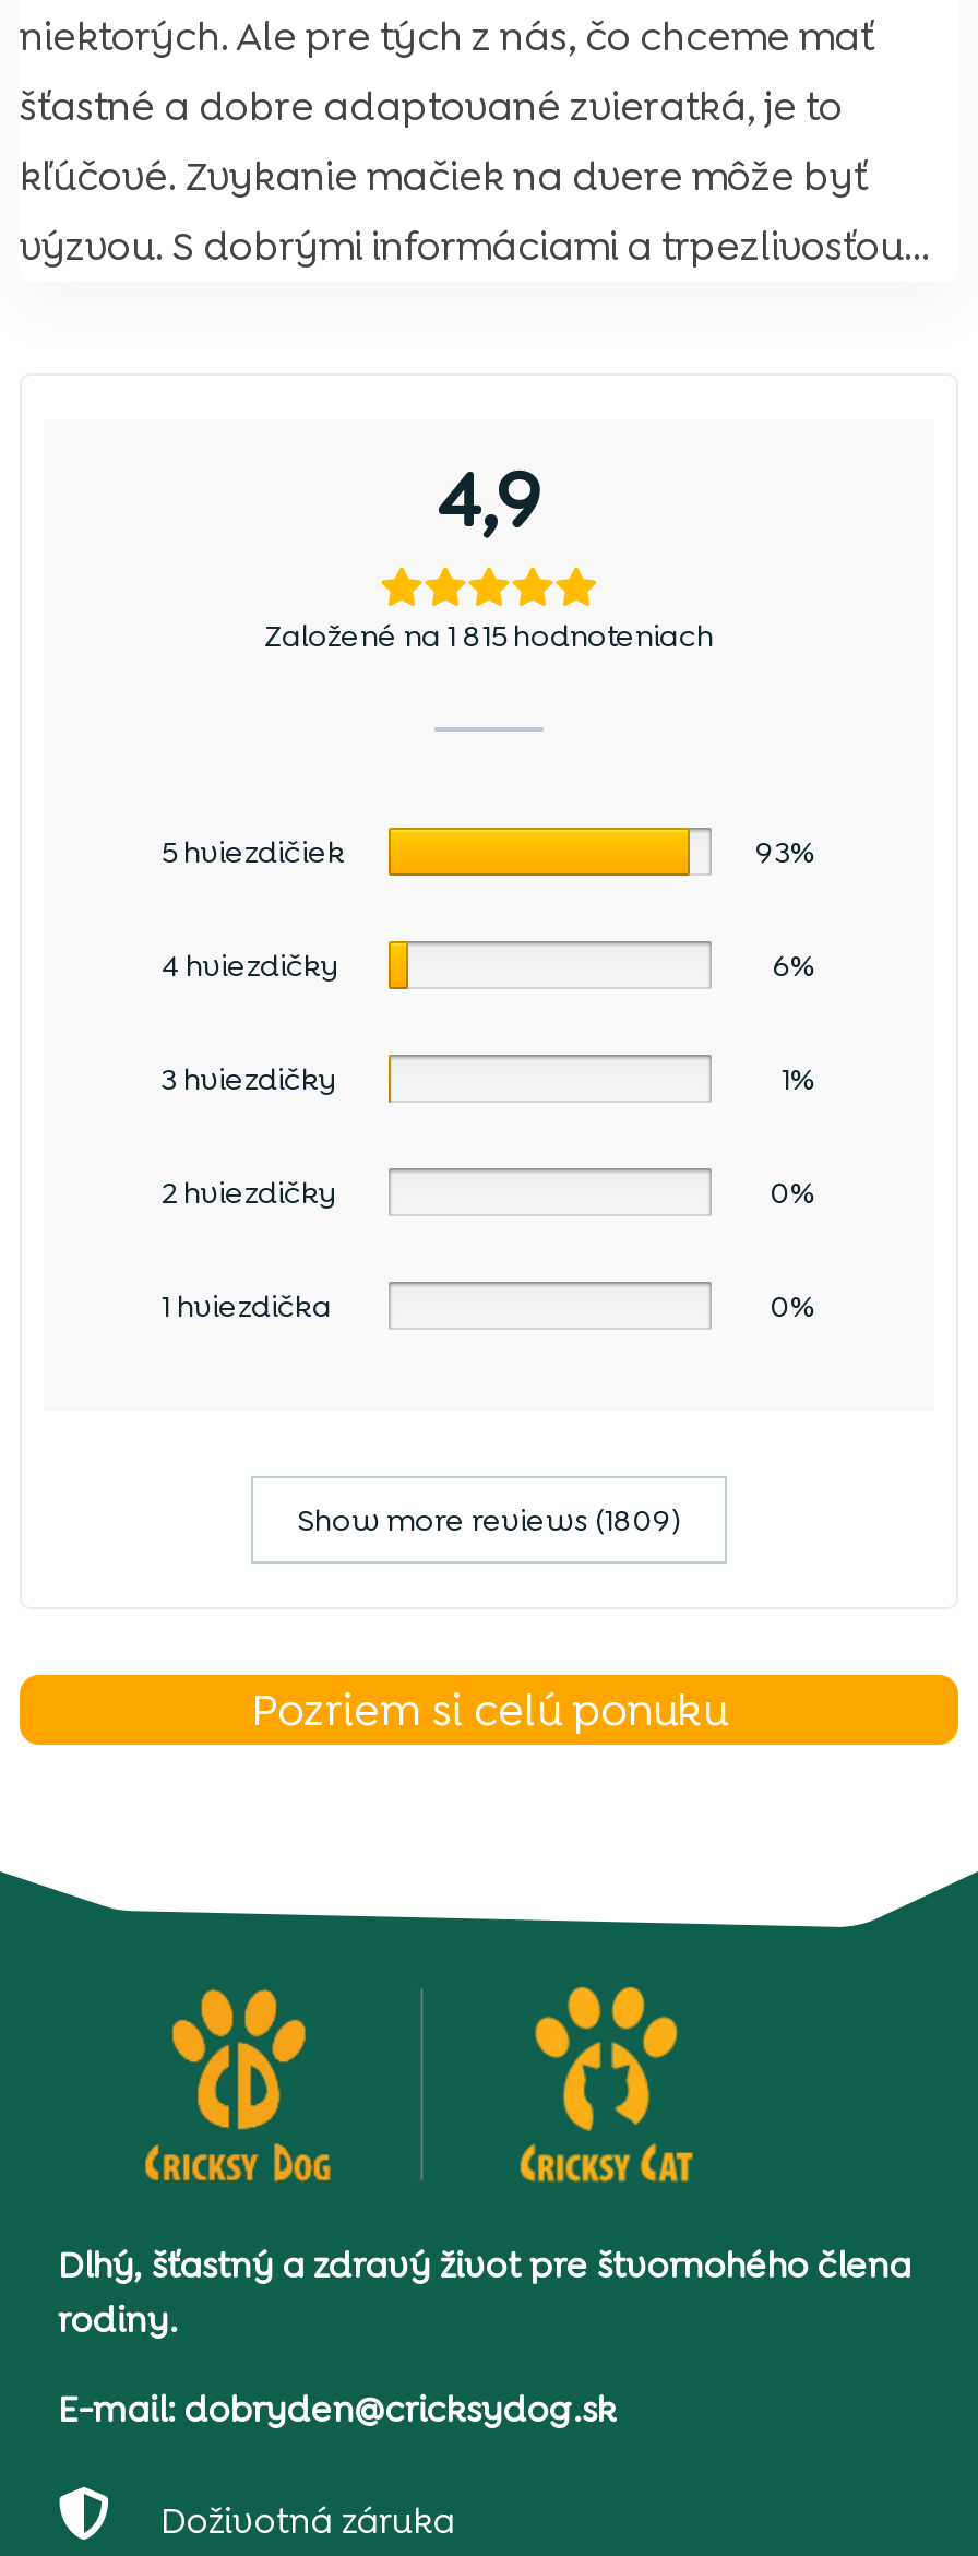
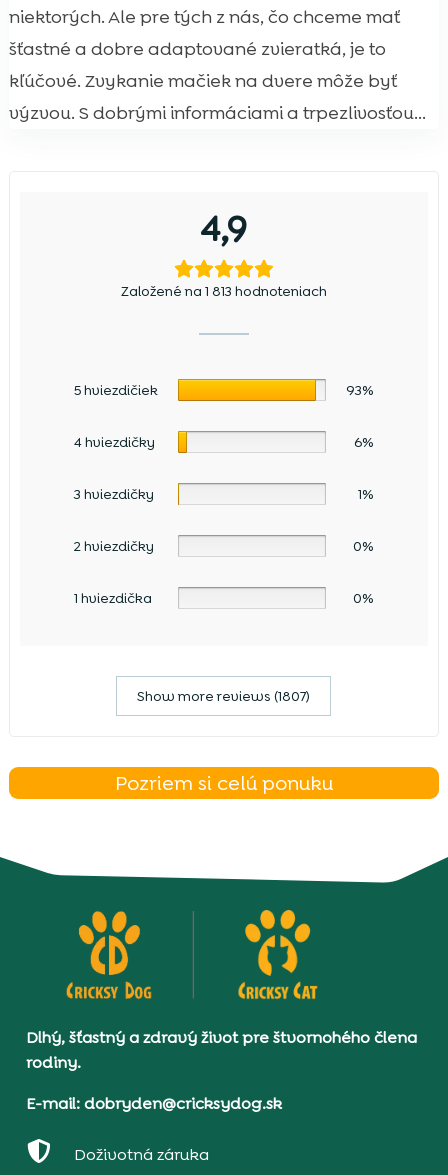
- Založené na 1 815 hodnoteniach
+ Založené na 1 813 hodnoteniach

- Show more reviews (1809)
+ Show more reviews (1807)
